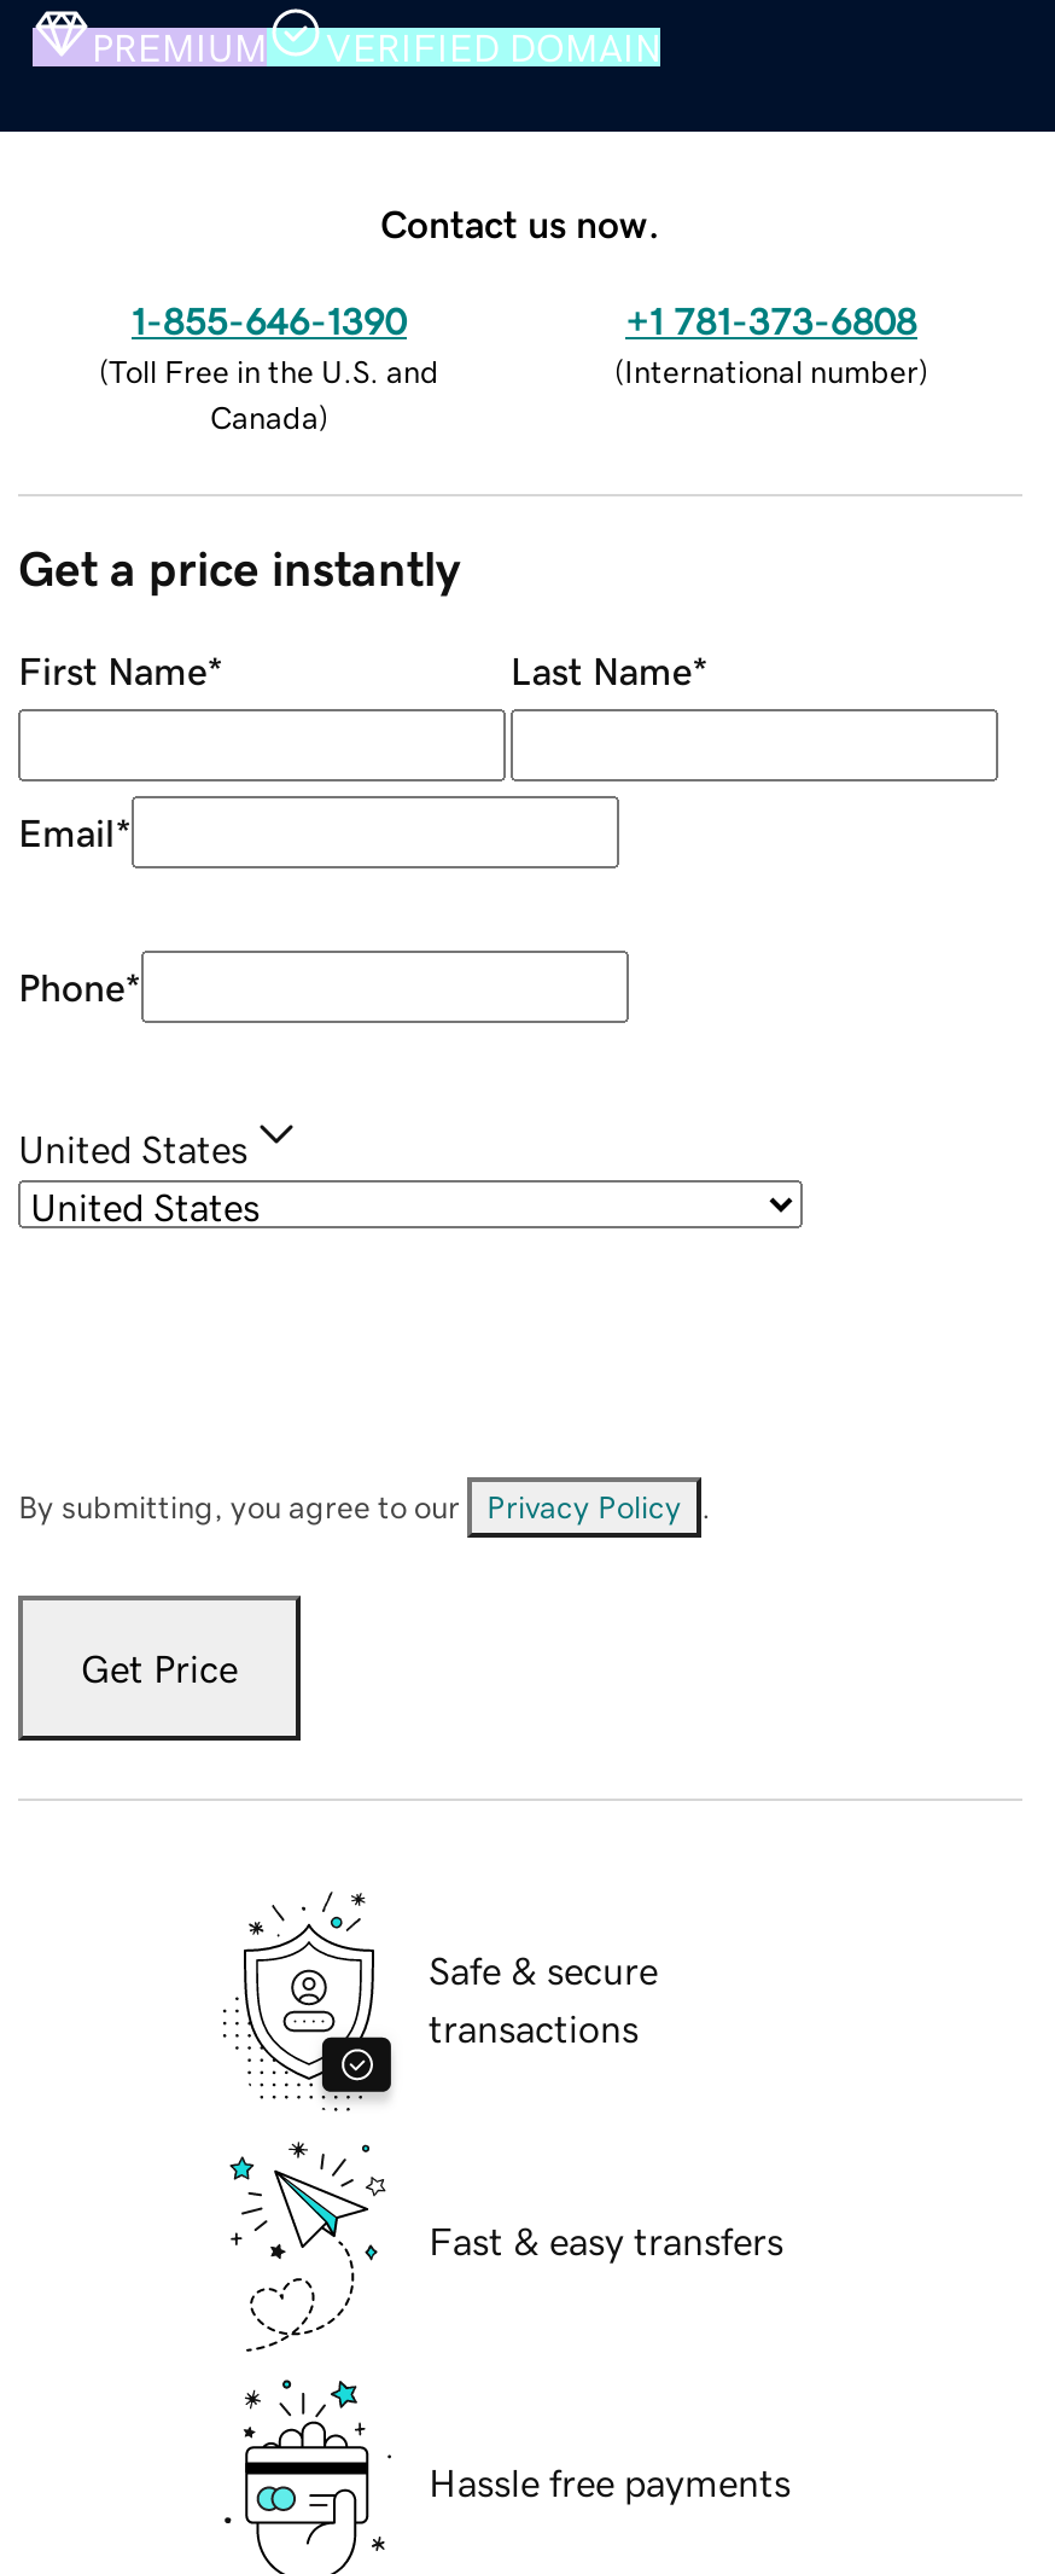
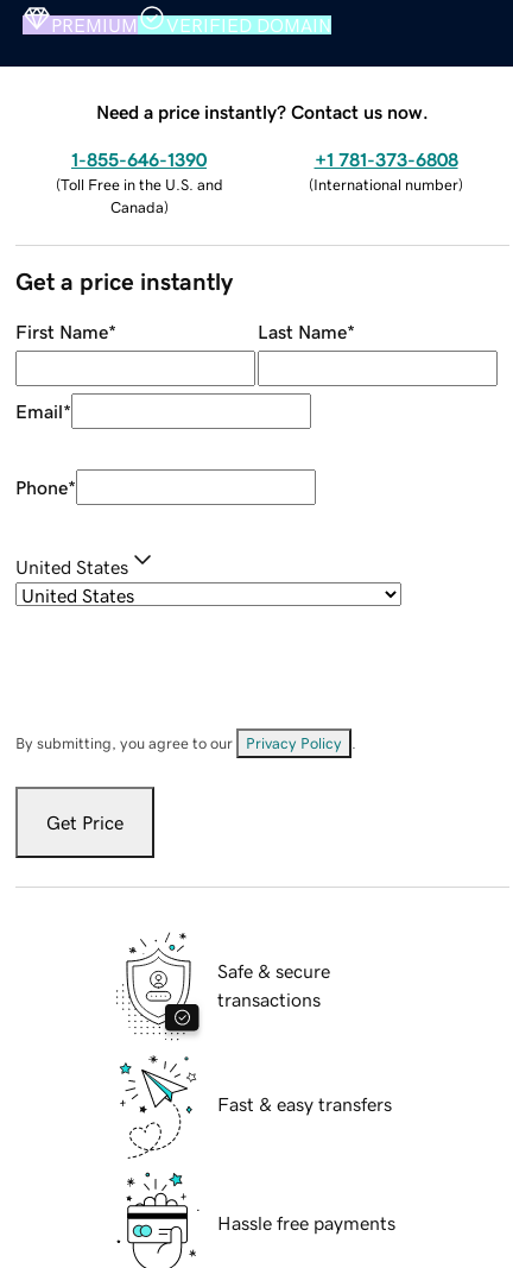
- Contact us now.
+ Need a price instantly? Contact us now.
